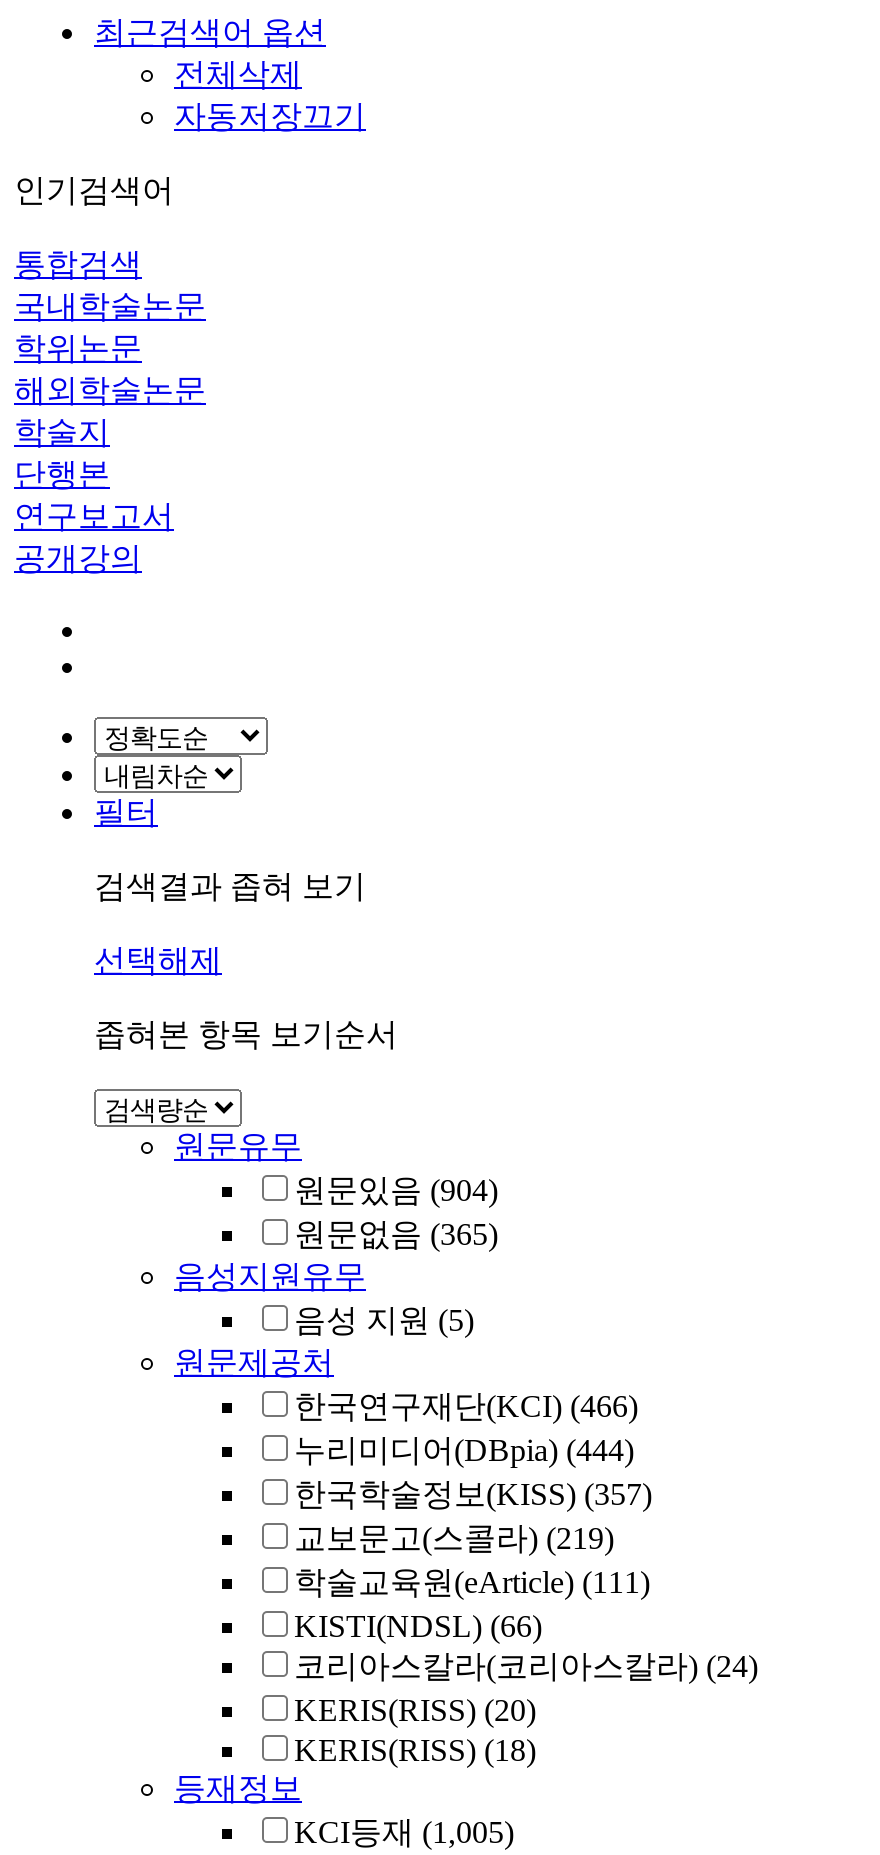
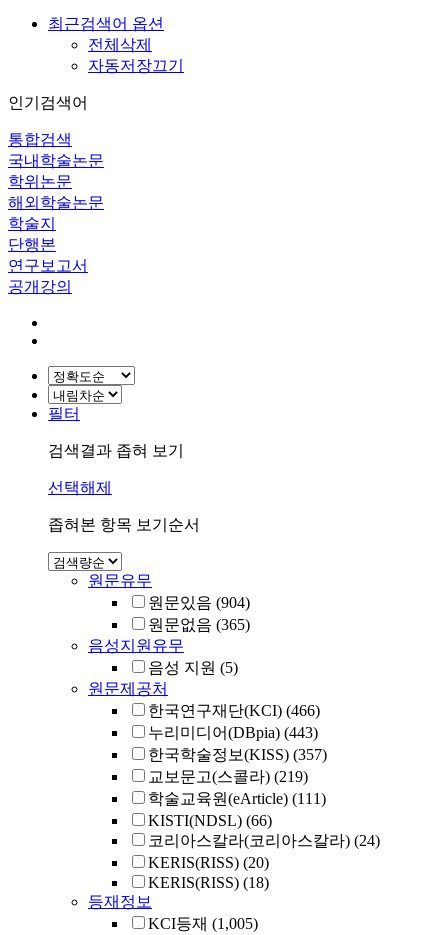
- 누리미디어(DBpia) (444)
+ 누리미디어(DBpia) (443)
